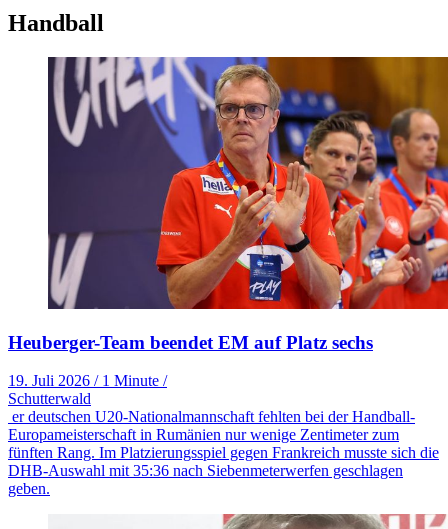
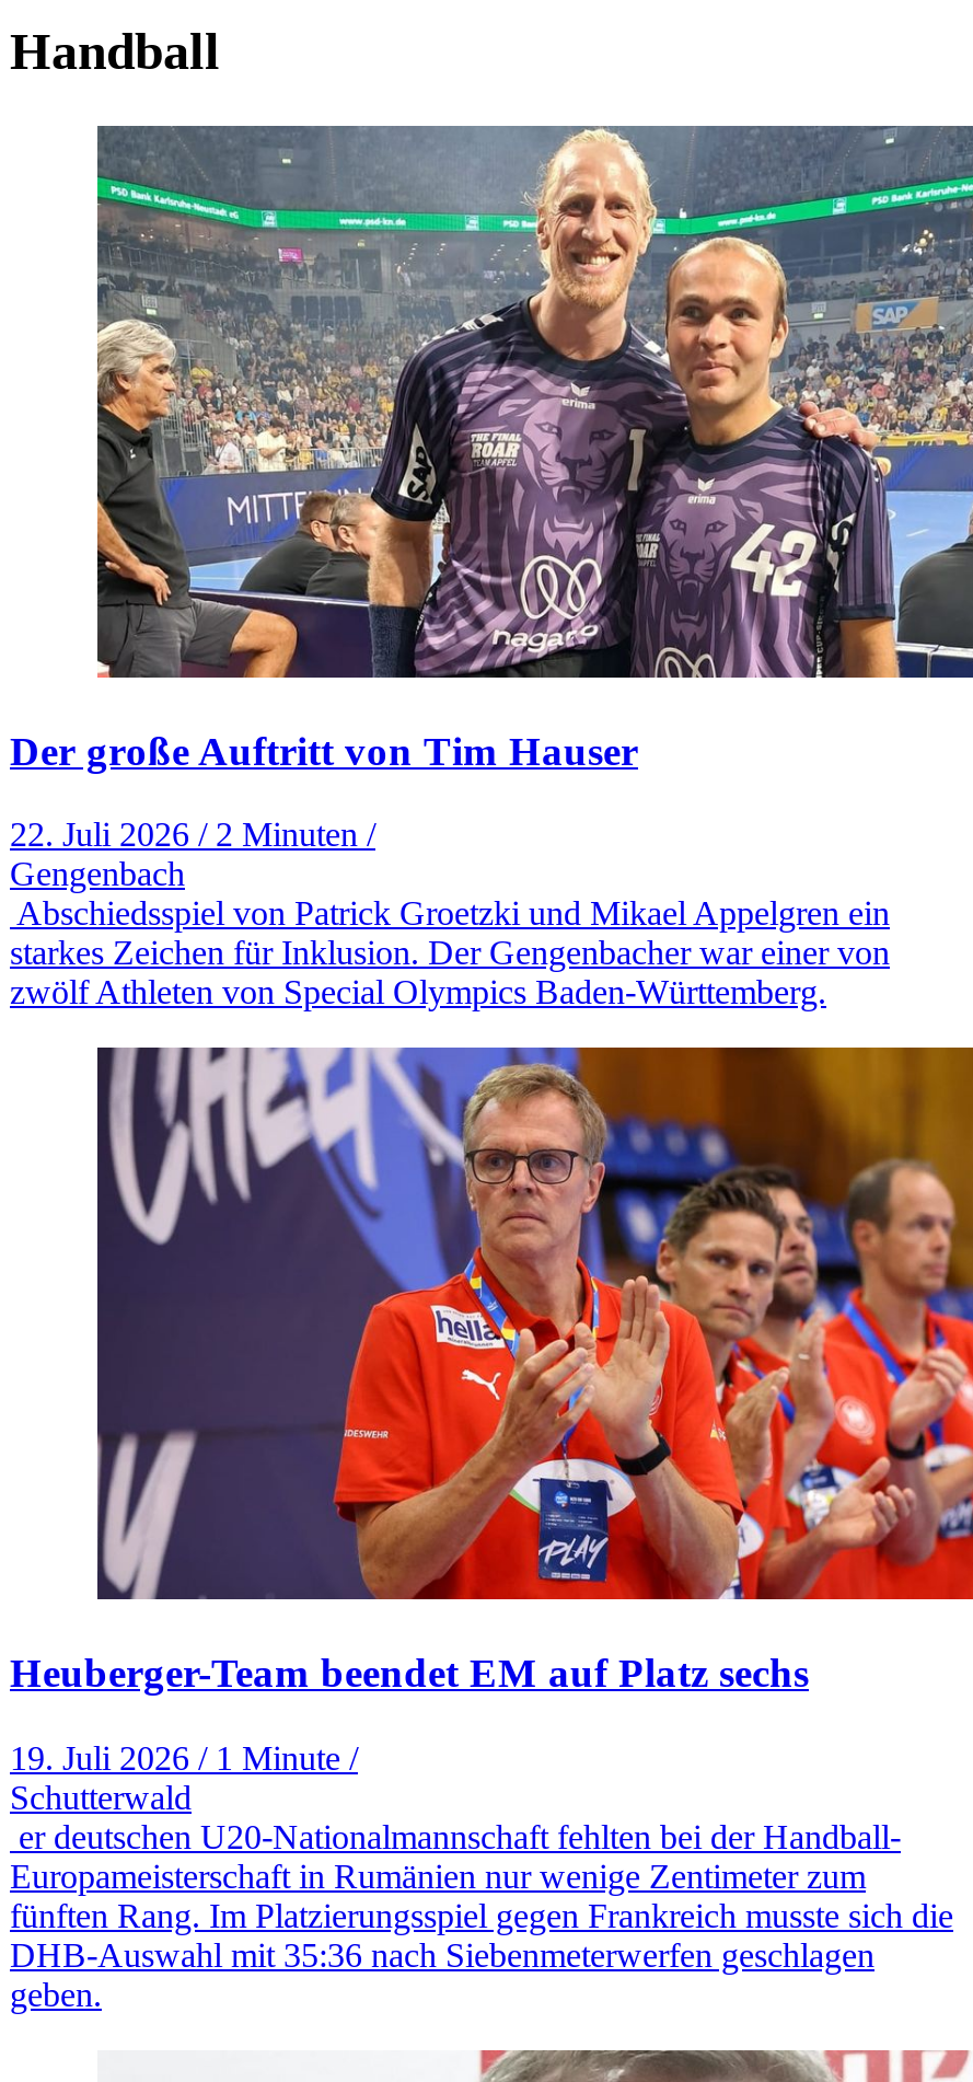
+ [image]
+ Der große Auftritt von Tim Hauser
+ 22. Juli 2026 / 2 Minuten /
+ Gengenbach
+ Abschiedsspiel von Patrick Groetzki und Mikael Appelgren ein
+ starkes Zeichen für Inklusion. Der Gengenbacher war einer von
+ zwölf Athleten von Special Olympics Baden-Württemberg.
